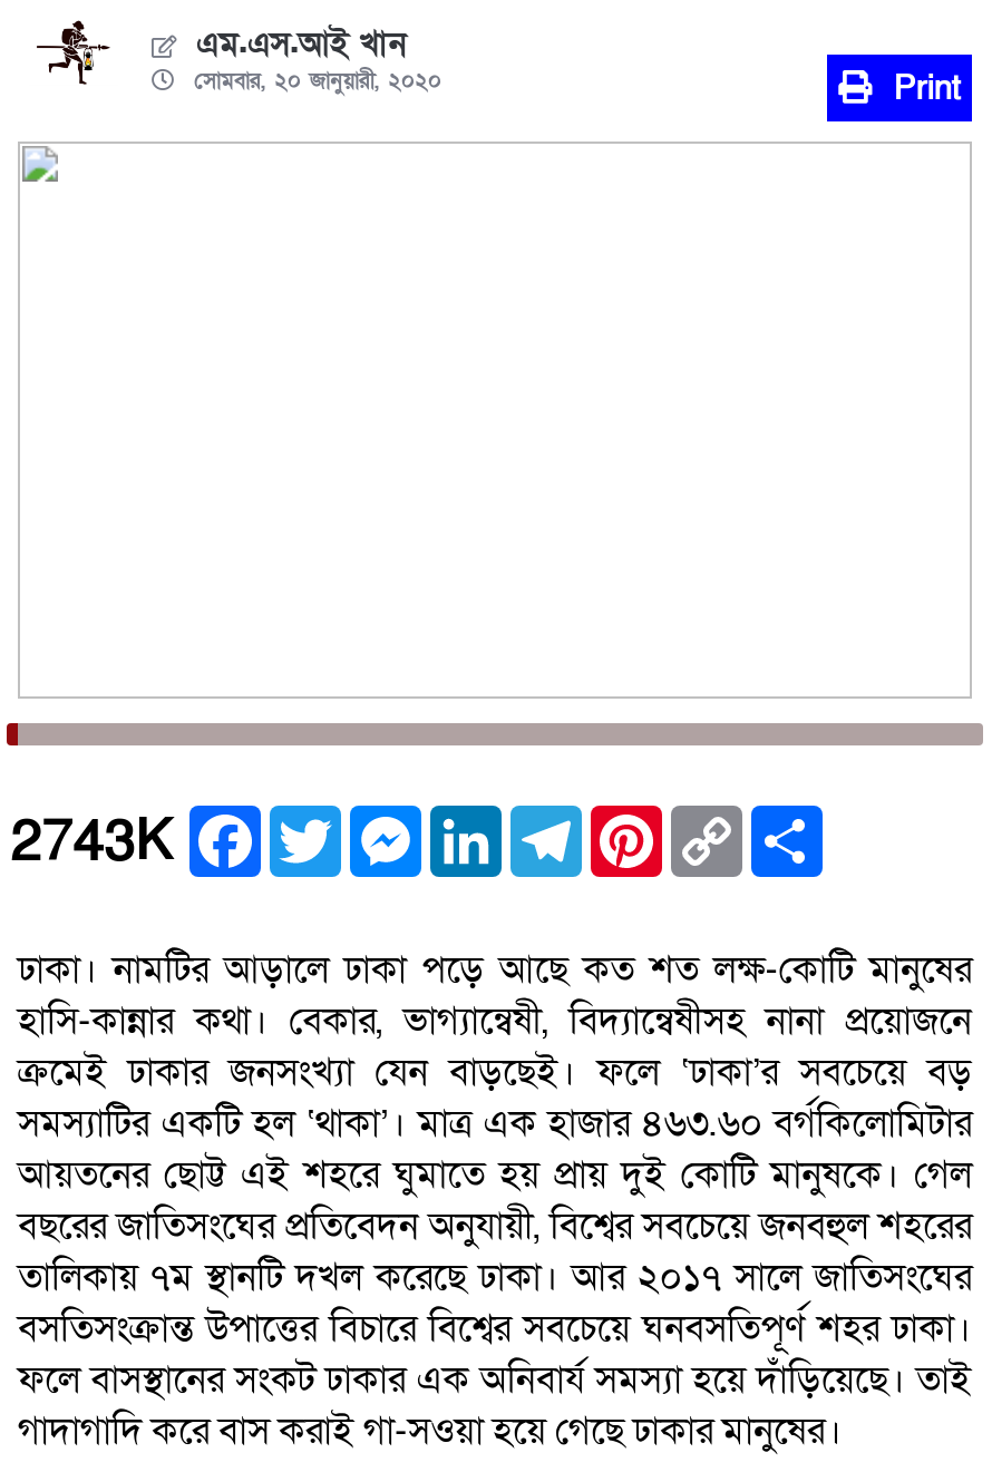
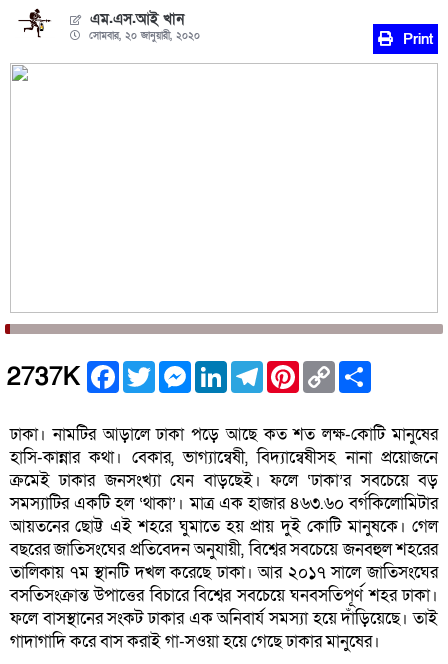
- 2743K
+ 2737K
